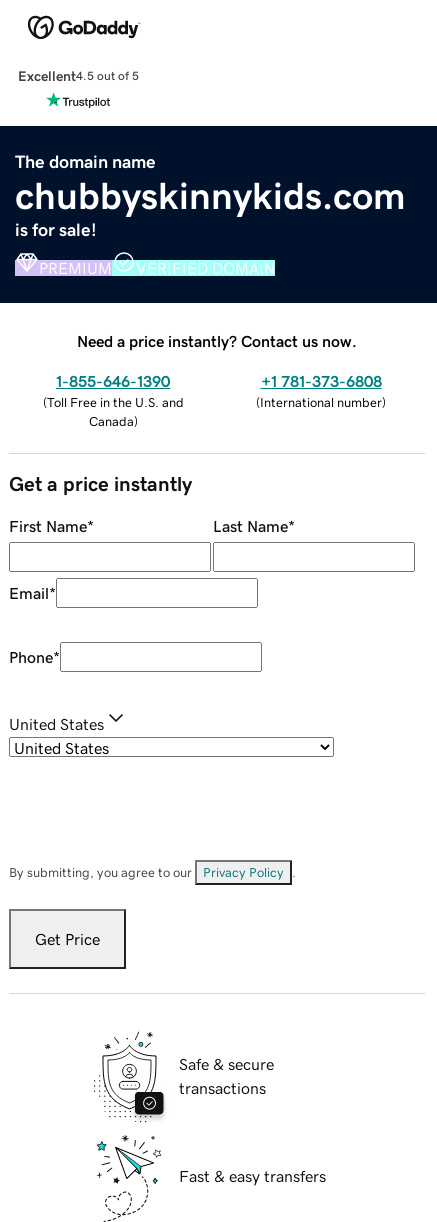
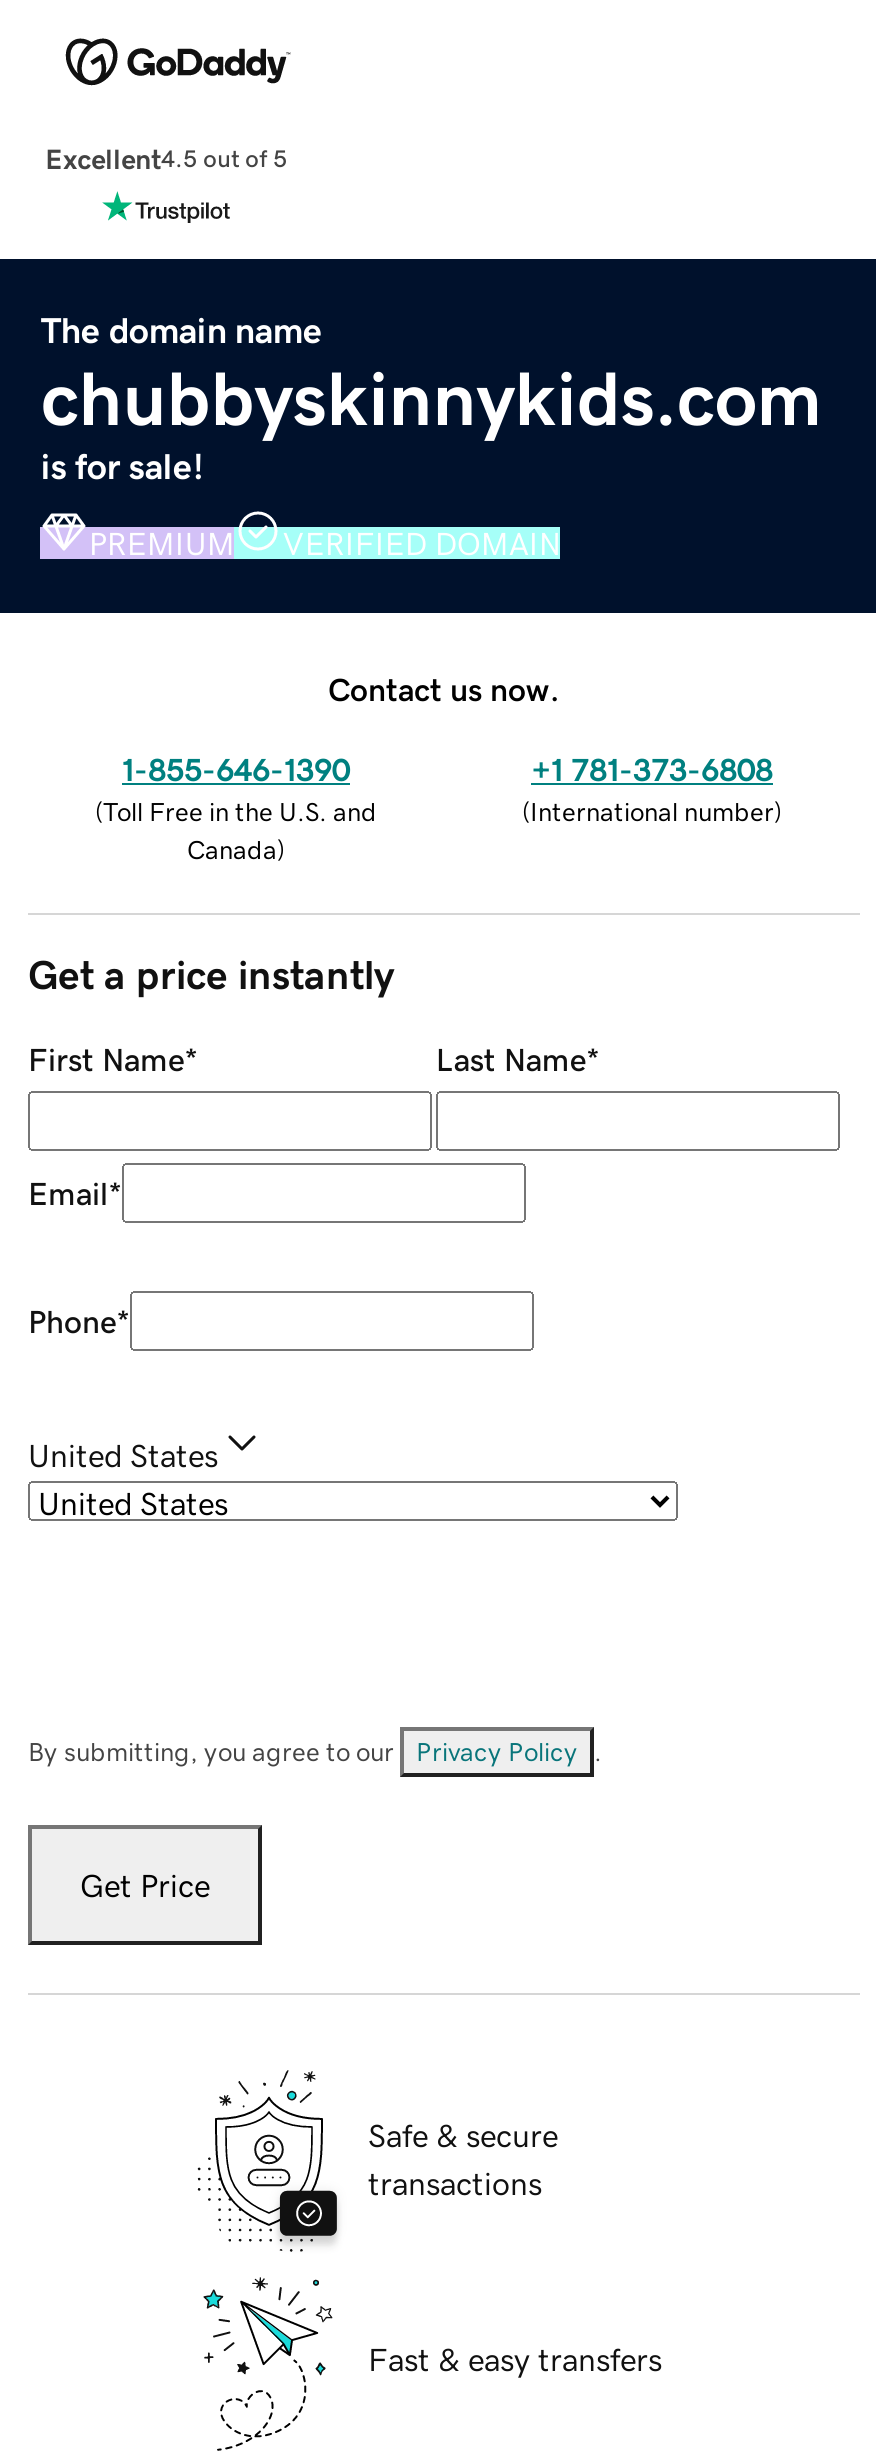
- Need a price instantly? Contact us now.
+ Contact us now.
